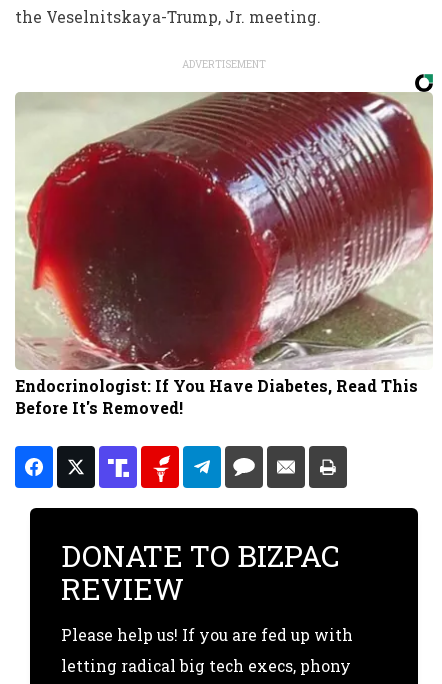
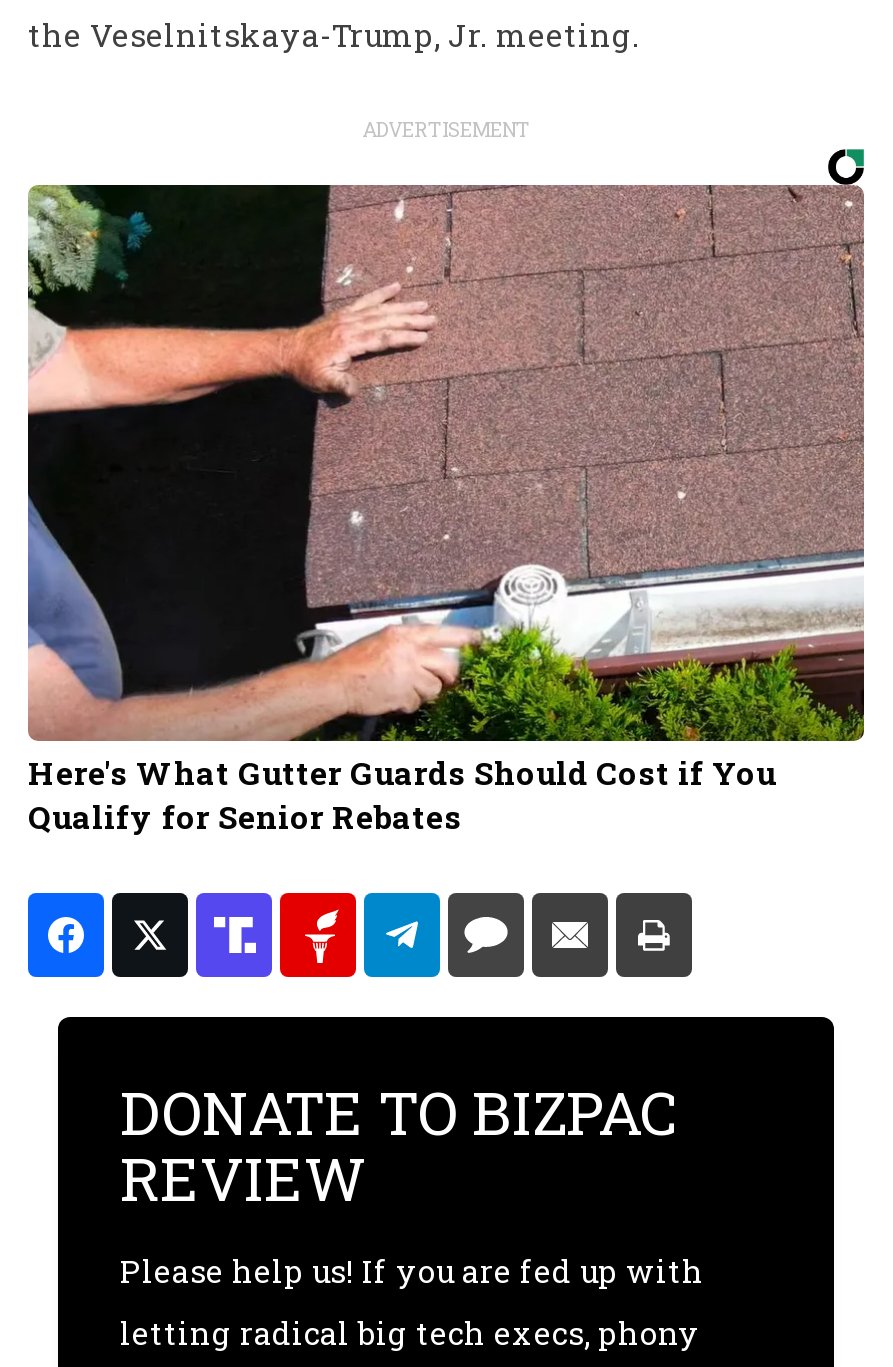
- [image]
- Endocrinologist: If You Have Diabetes, Read This
- Before It's Removed!
+ [image]
+ Here's What Gutter Guards Should Cost if You
+ Qualify for Senior Rebates
